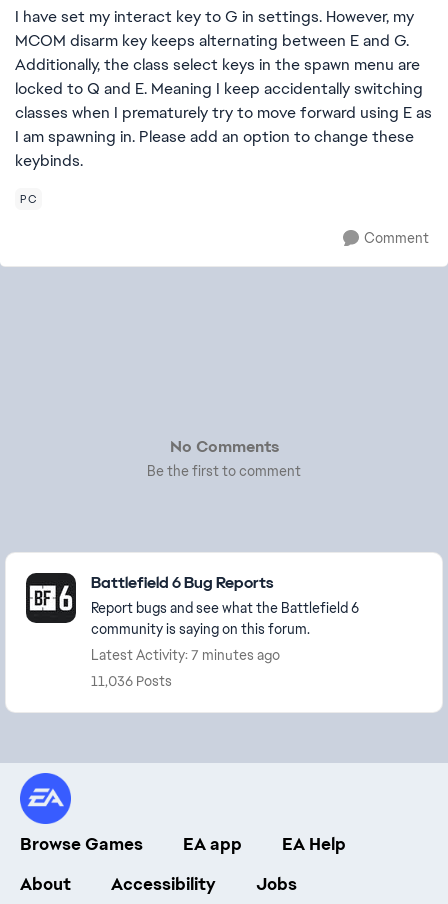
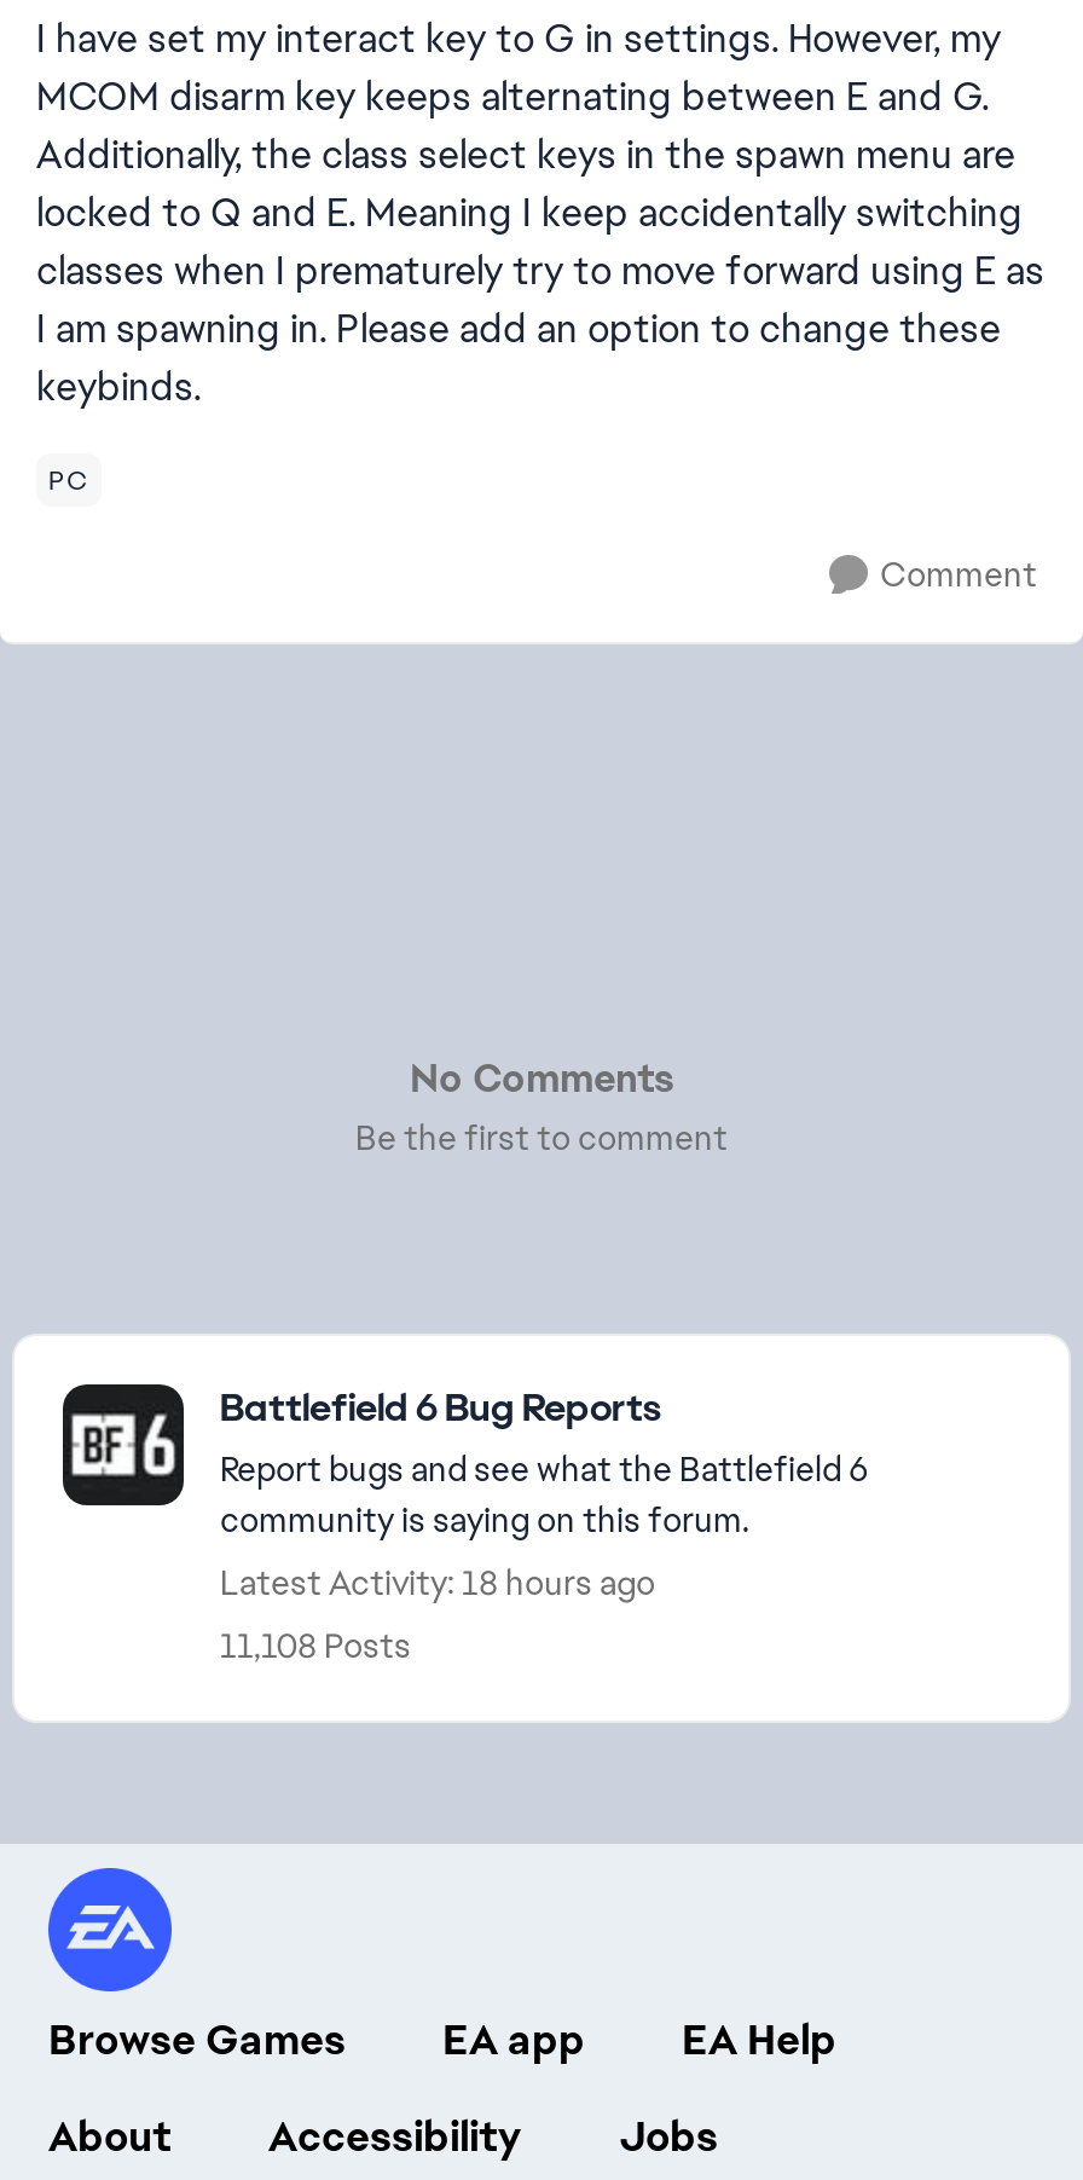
- Latest Activity: 7 minutes ago
+ Latest Activity: 18 hours ago

- 11,036 Posts
+ 11,108 Posts
